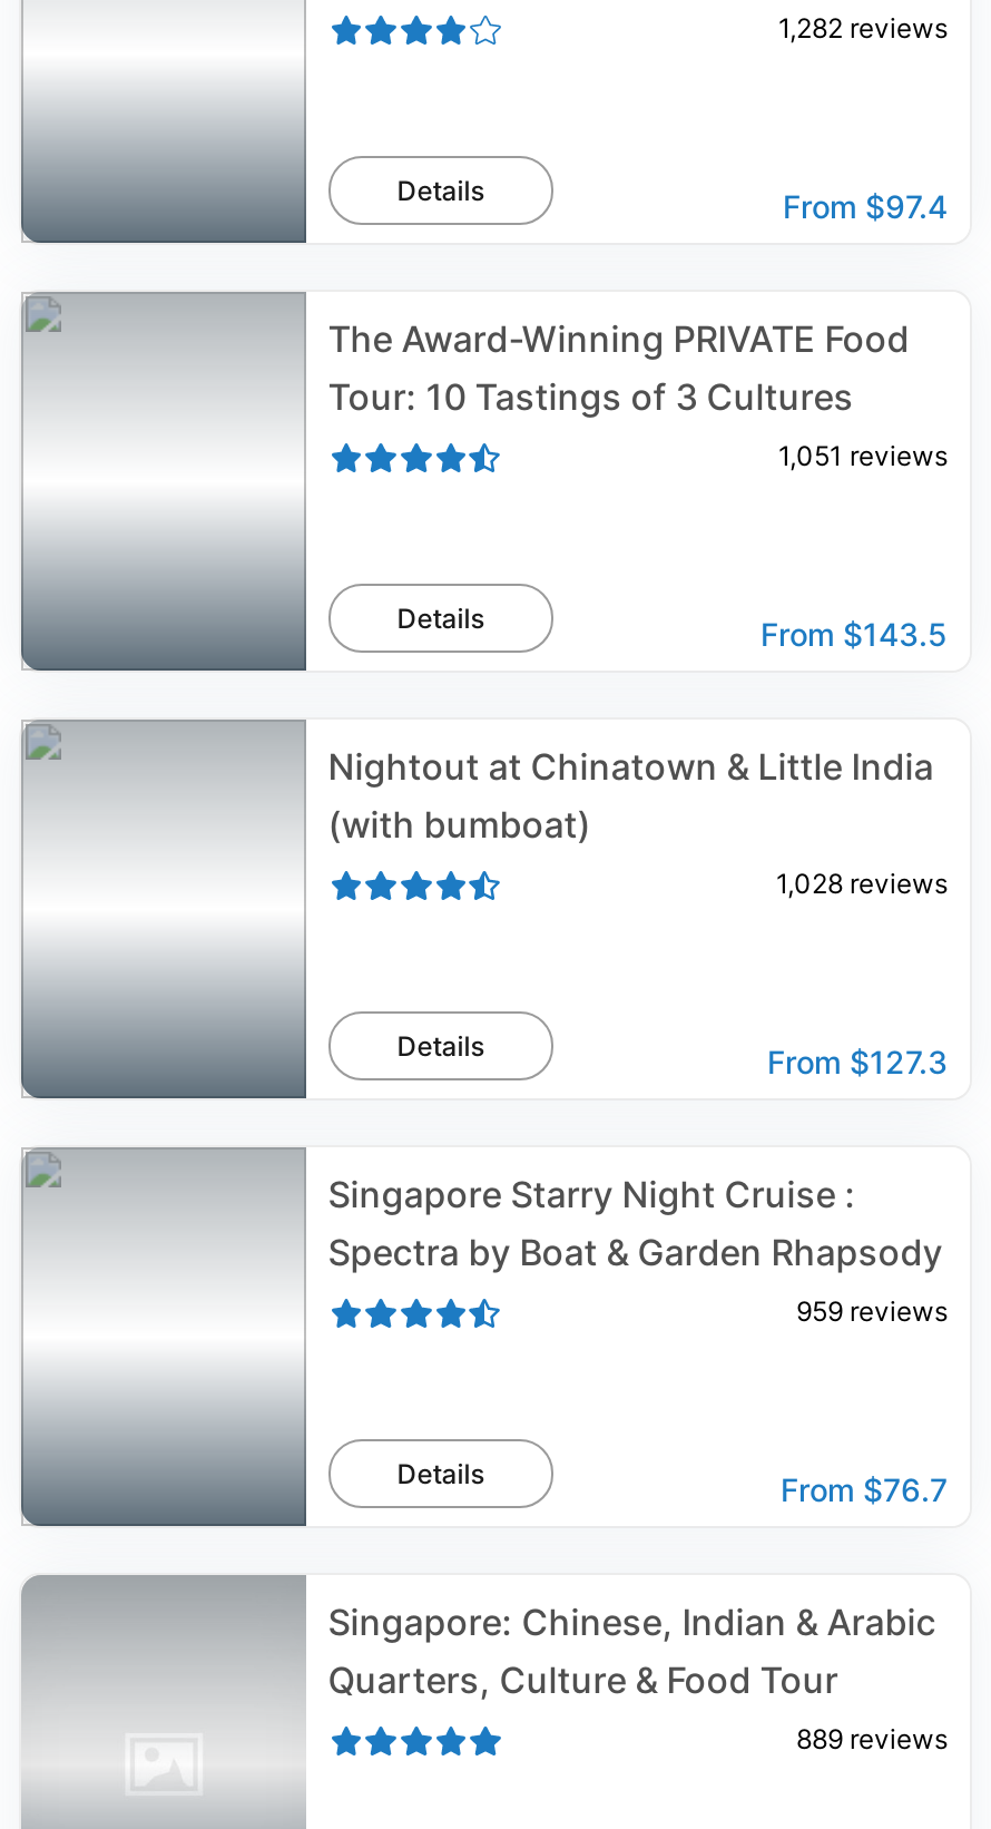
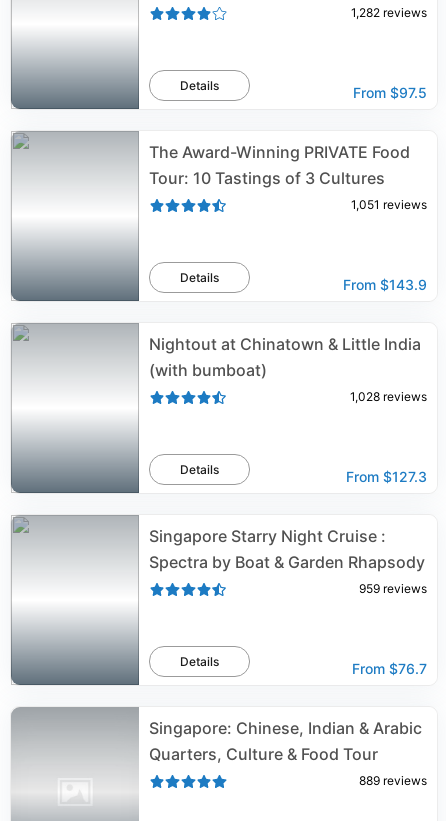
- From $97.4
+ From $97.5

- From $143.5
+ From $143.9
